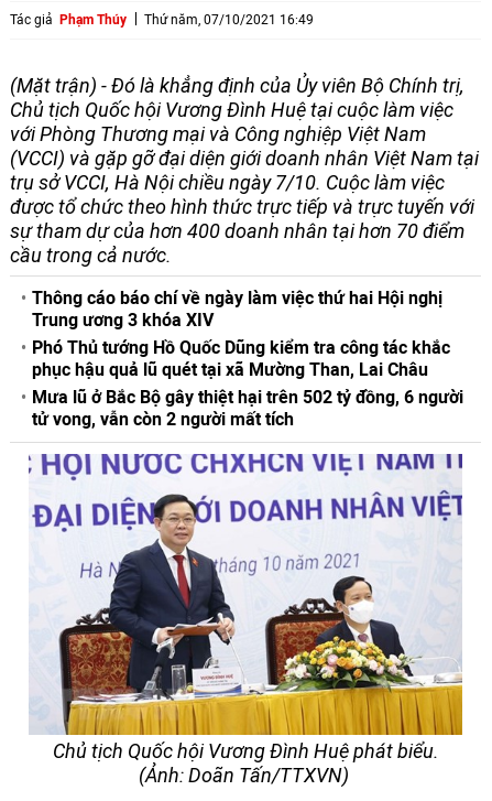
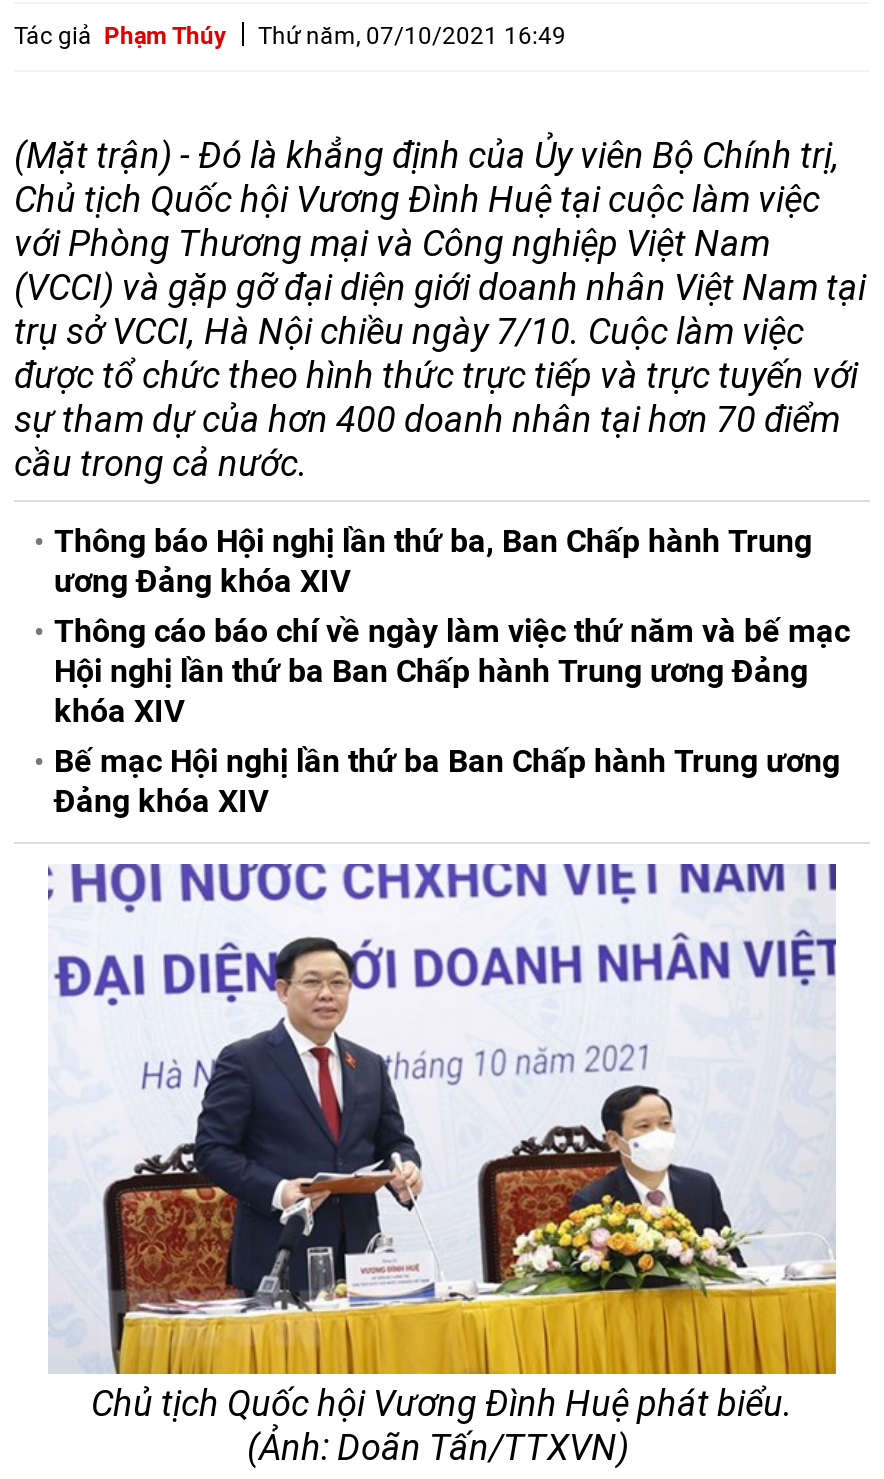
- Thông cáo báo chí về ngày làm việc thứ hai Hội nghị
- Trung ương 3 khóa XIV
- Phó Thủ tướng Hồ Quốc Dũng kiểm tra công tác khắc
- phục hậu quả lũ quét tại xã Mường Than, Lai Châu
- Mưa lũ ở Bắc Bộ gây thiệt hại trên 502 tỷ đồng, 6 người
- tử vong, vẫn còn 2 người mất tích
+ Thông báo Hội nghị lần thứ ba, Ban Chấp hành Trung
+ ương Đảng khóa XIV
+ Thông cáo báo chí về ngày làm việc thứ năm và bế mạc
+ Hội nghị lần thứ ba Ban Chấp hành Trung ương Đảng
+ khóa XIV
+ Bế mạc Hội nghị lần thứ ba Ban Chấp hành Trung ương
+ Đảng khóa XIV
